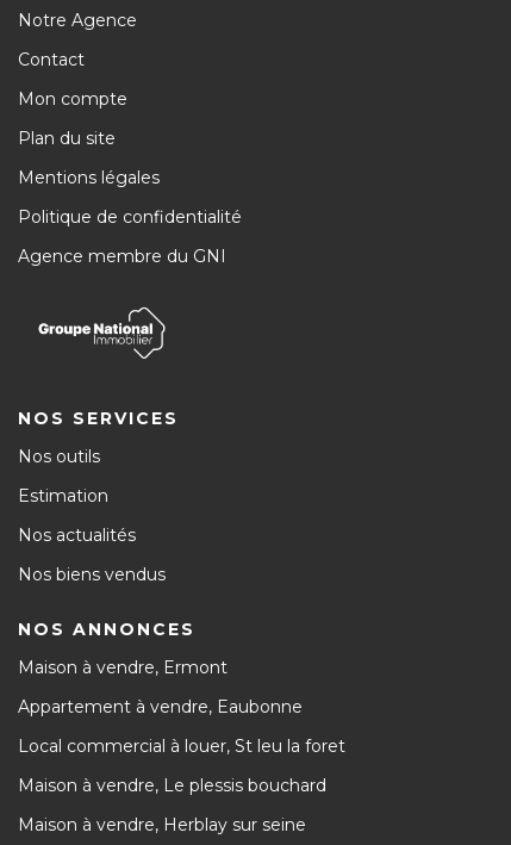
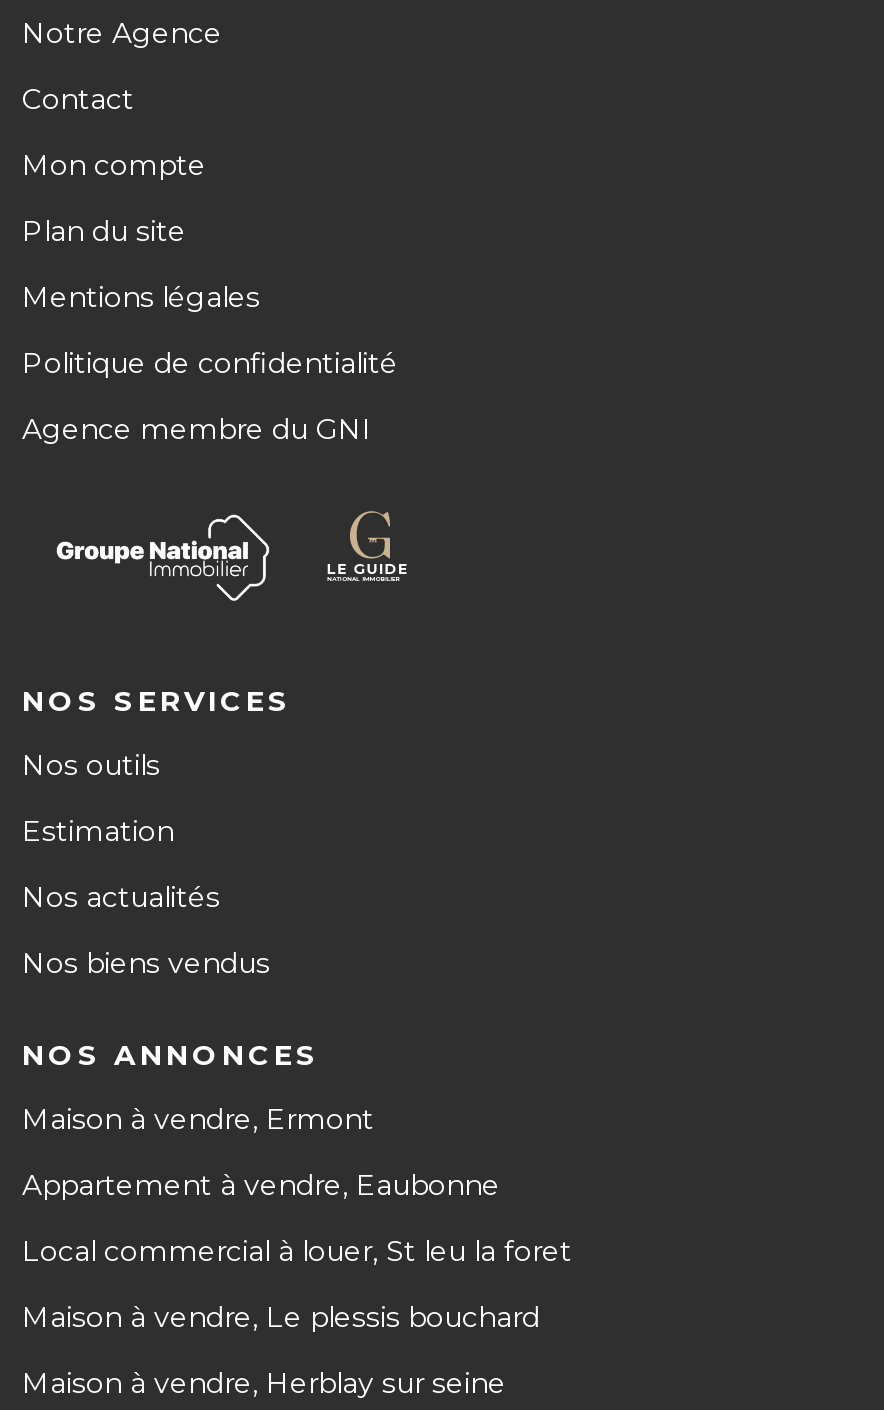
+ [image]
